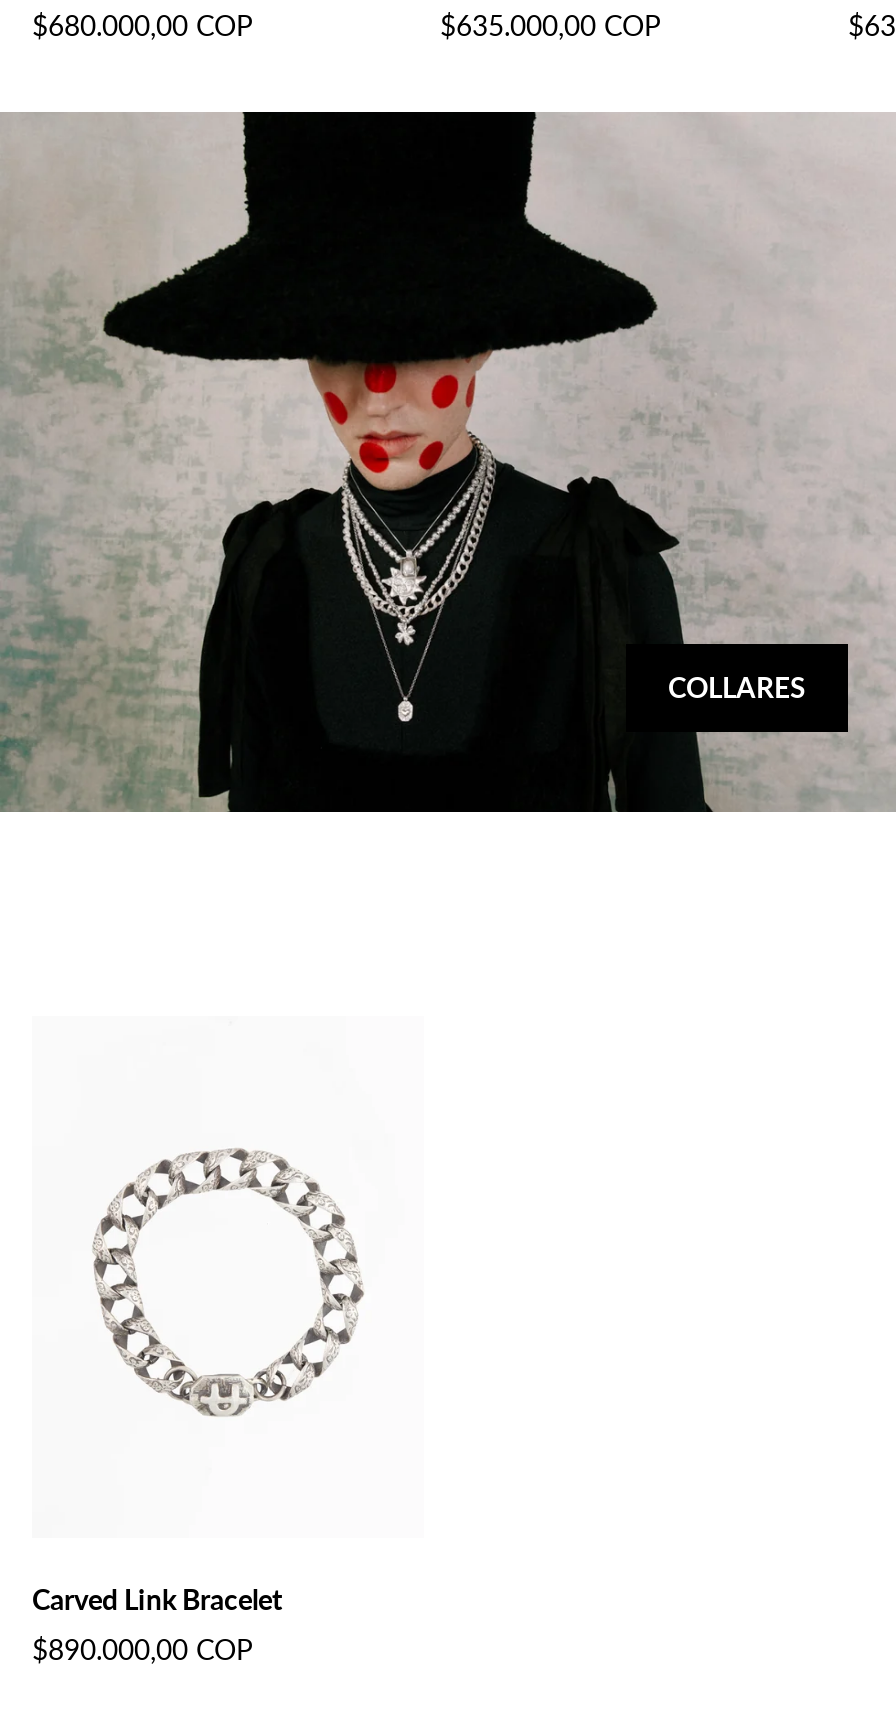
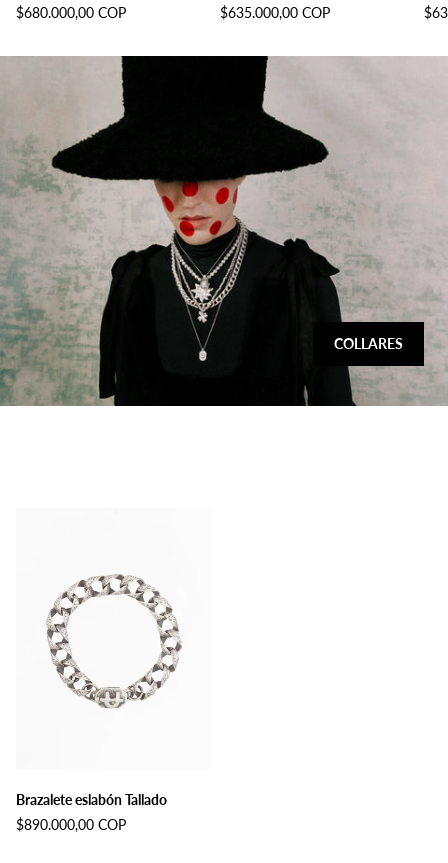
- Carved Link Bracelet
+ Brazalete eslabón Tallado
